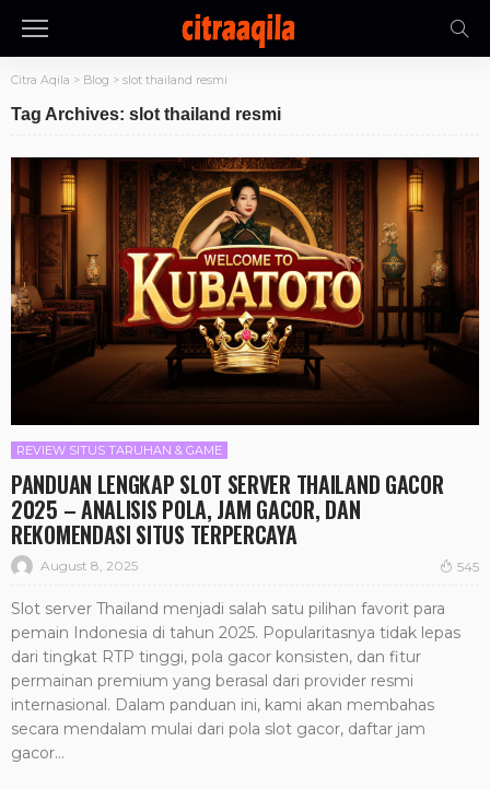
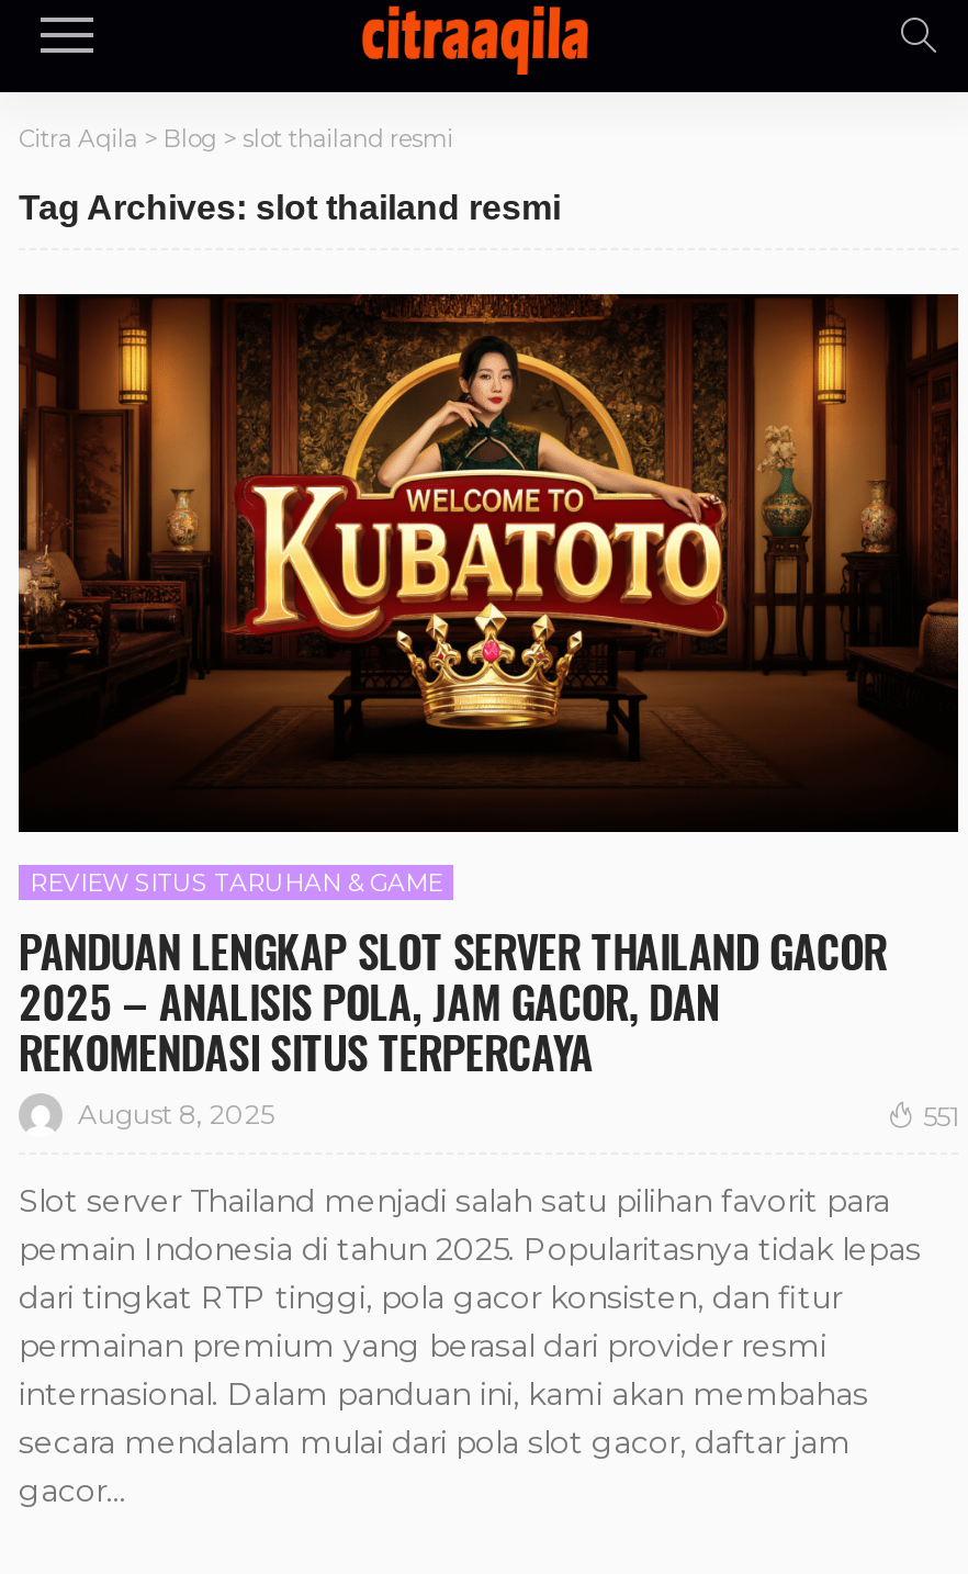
- 545
+ 551
